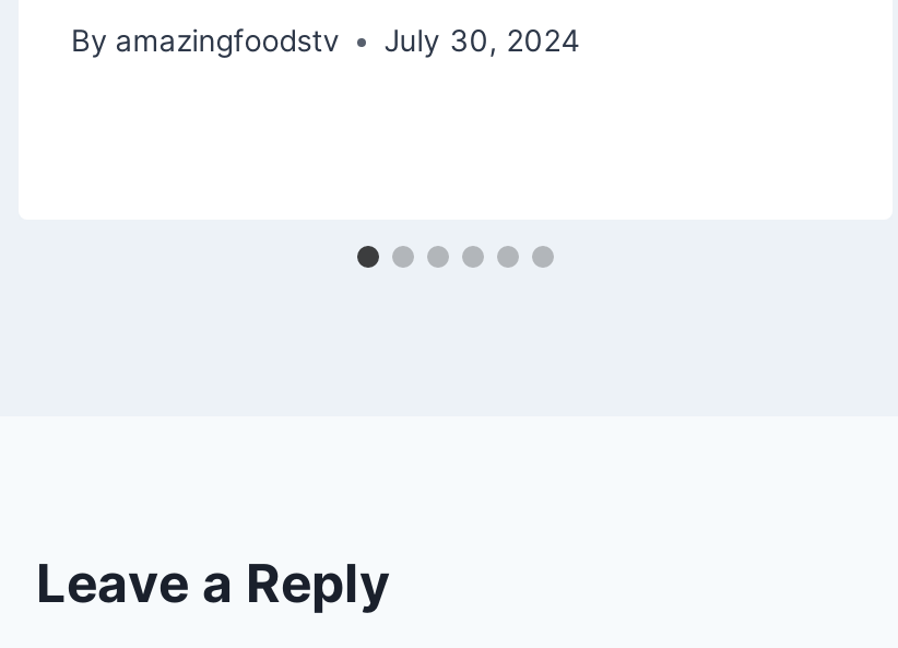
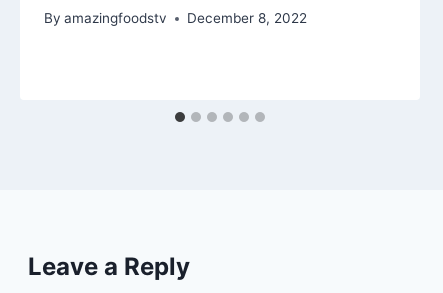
- By amazingfoodstv July 30, 2024
+ By amazingfoodstv December 8, 2022
